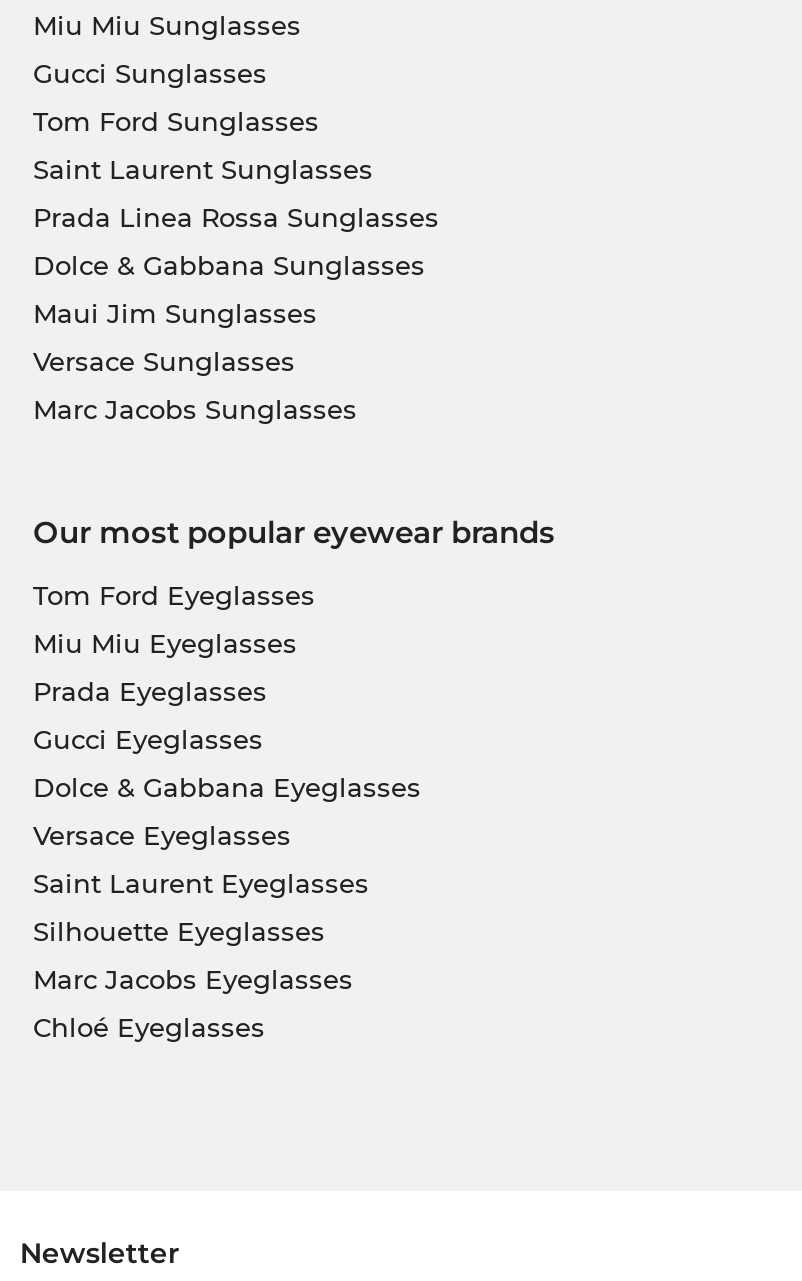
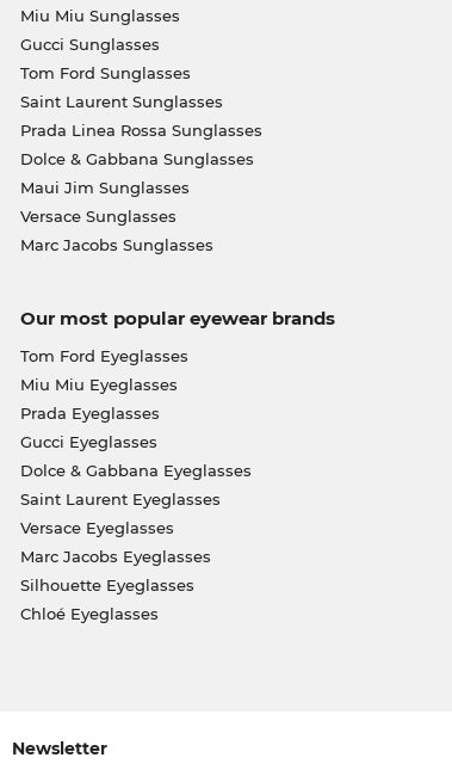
moved down: Versace Eyeglasses

moved up: Saint Laurent Eyeglasses

moved down: Silhouette Eyeglasses

moved up: Marc Jacobs Eyeglasses
